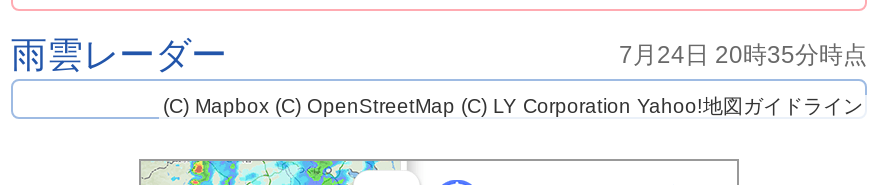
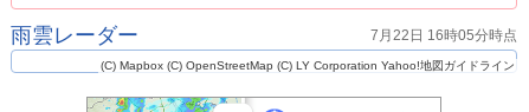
- 7月24日 20時35分時点
+ 7月22日 16時05分時点
